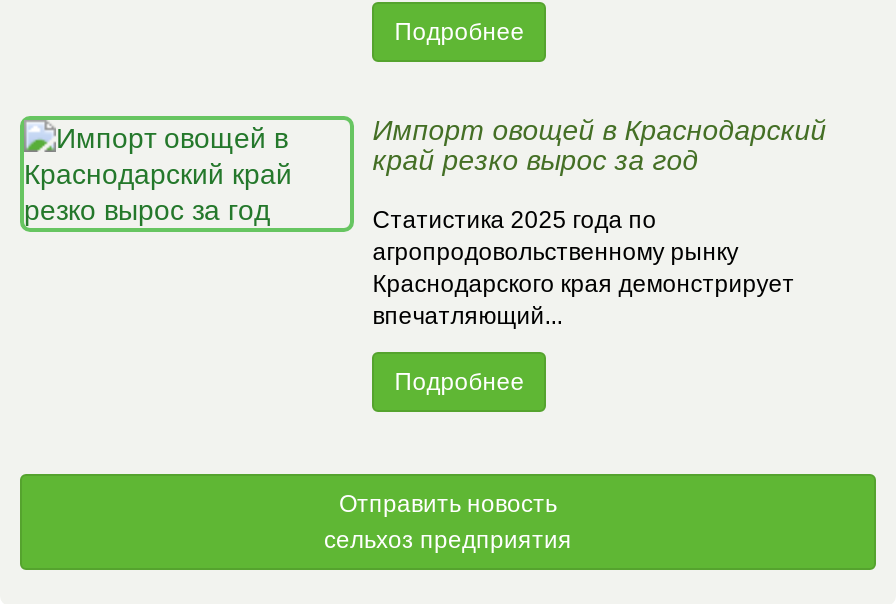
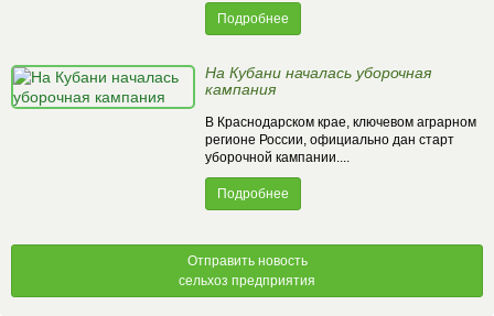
- [image]
- Импорт овощей в Краснодарский
- край резко вырос за год
+ [image]
+ На Кубани началась уборочная
+ кампания

- Статистика 2025 года по
- агропродовольственному рынку
- Краснодарского края демонстрирует
- впечатляющий...
+ В Краснодарском крае, ключевом аграрном
+ регионе России, официально дан старт
+ уборочной кампании....
